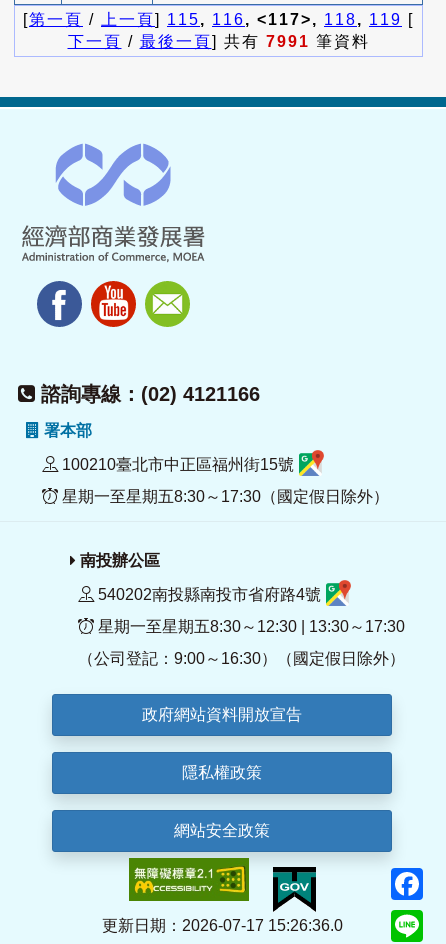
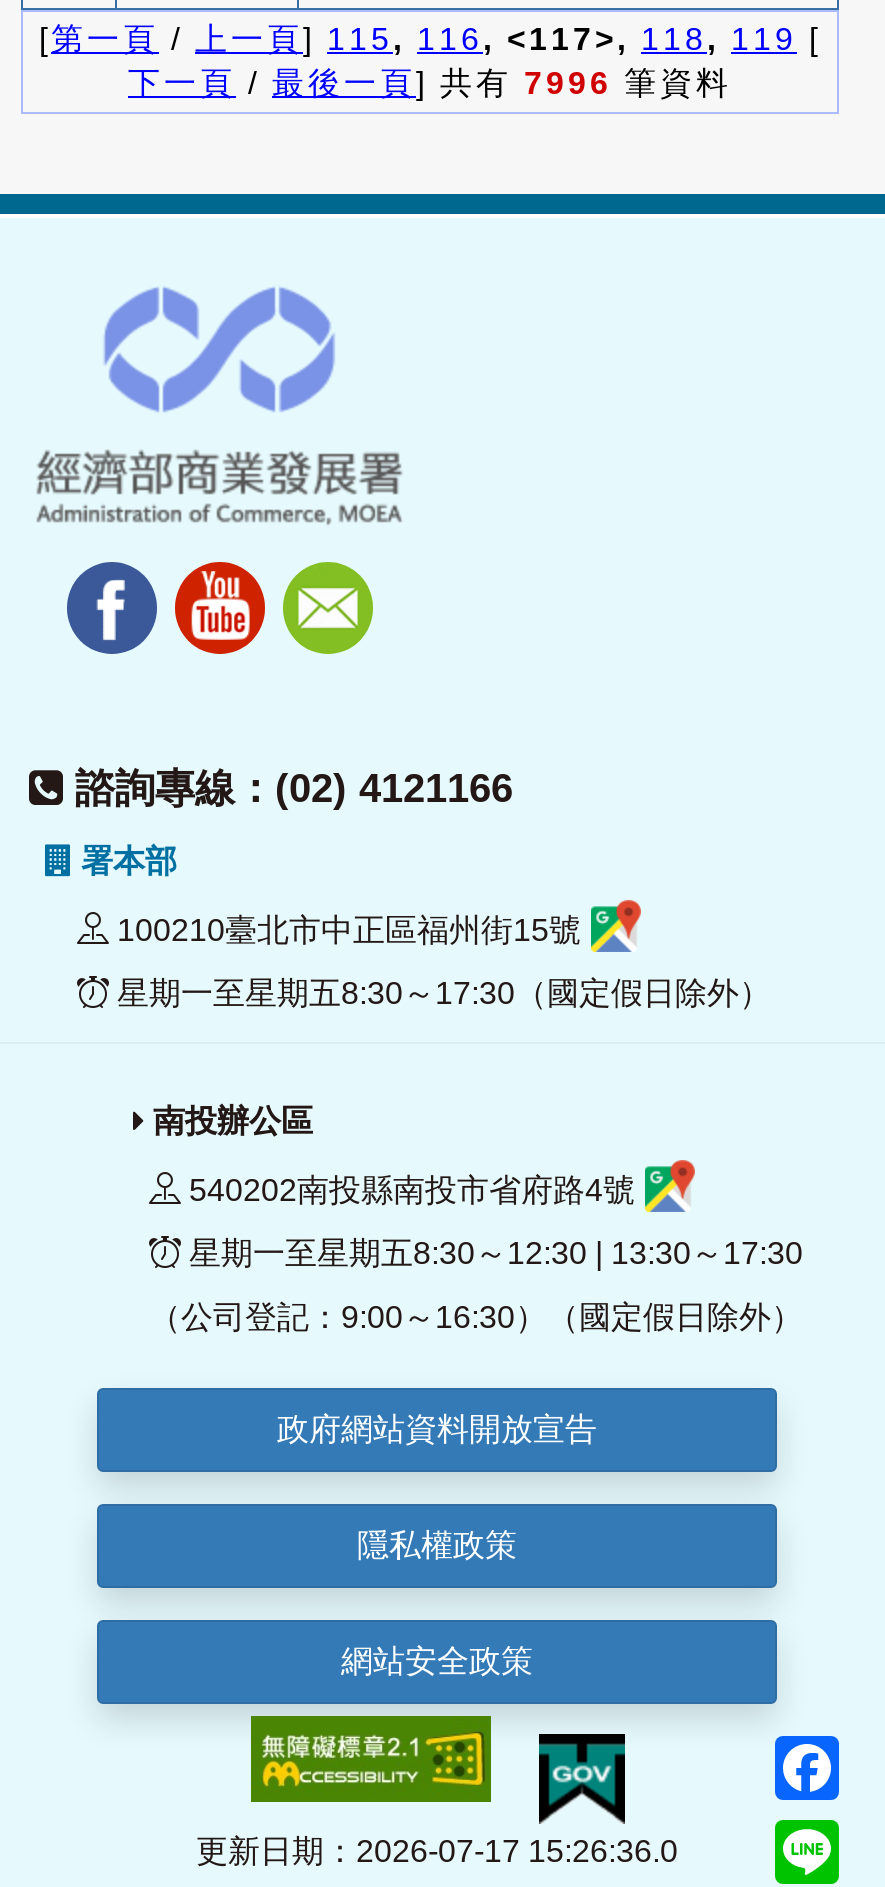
- 下一頁/最後一頁] 共有7991筆資料
+ 下一頁/最後一頁] 共有7996筆資料
